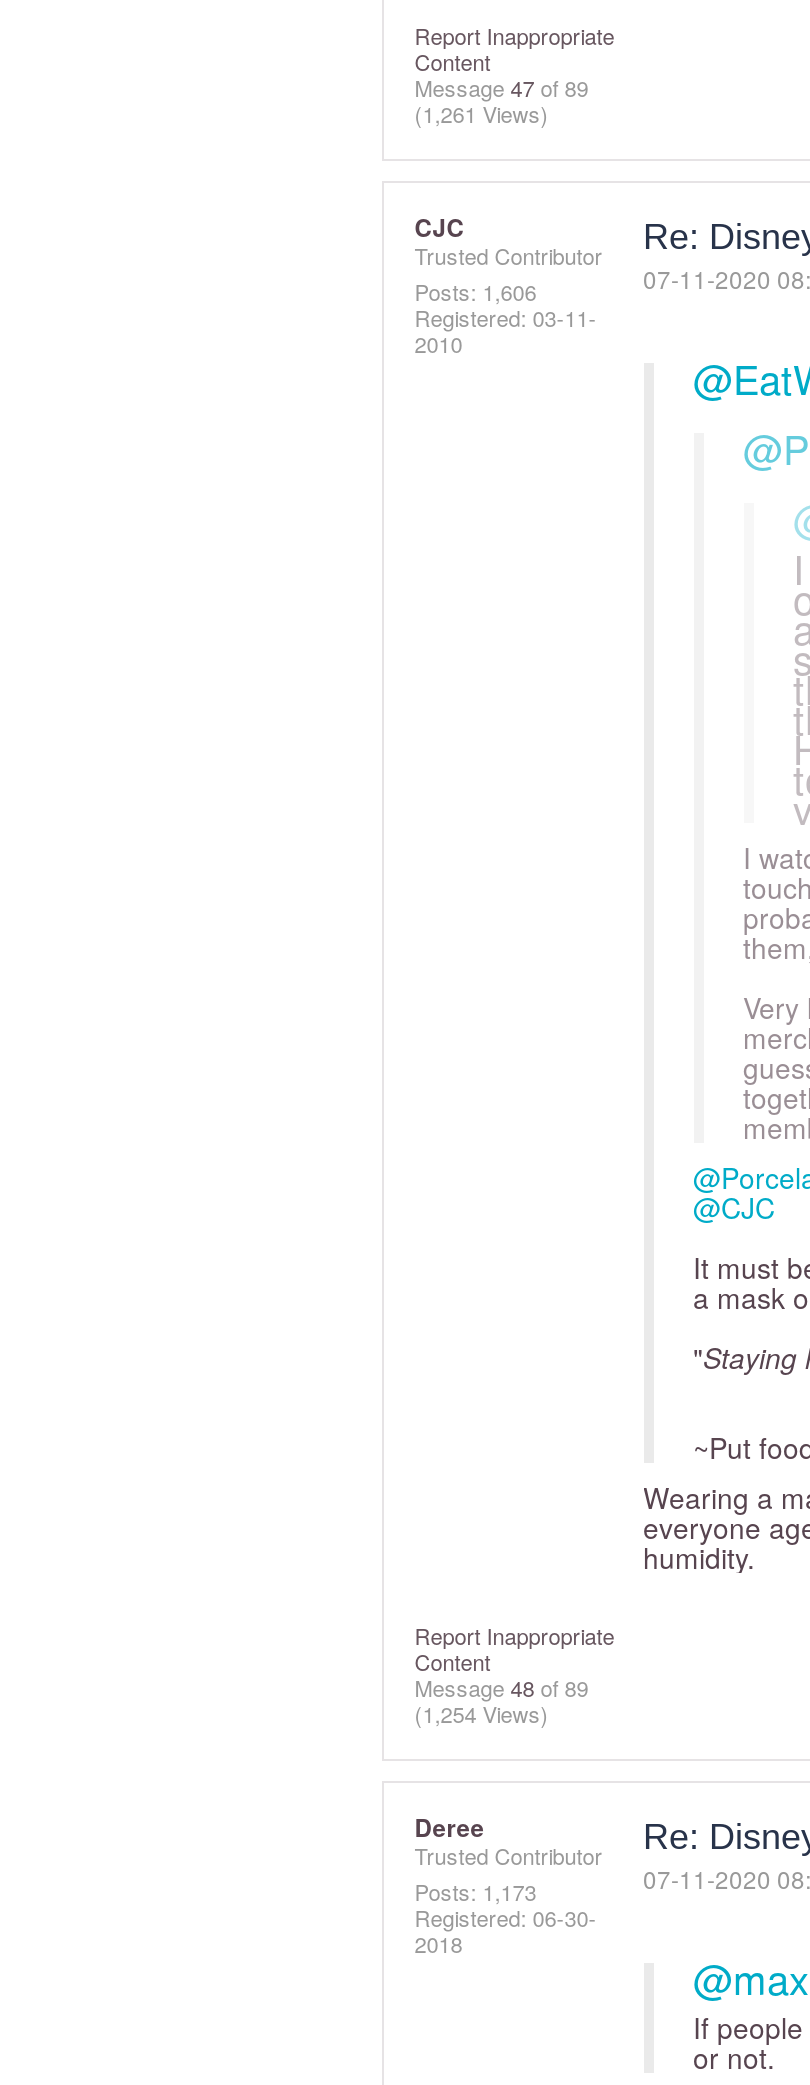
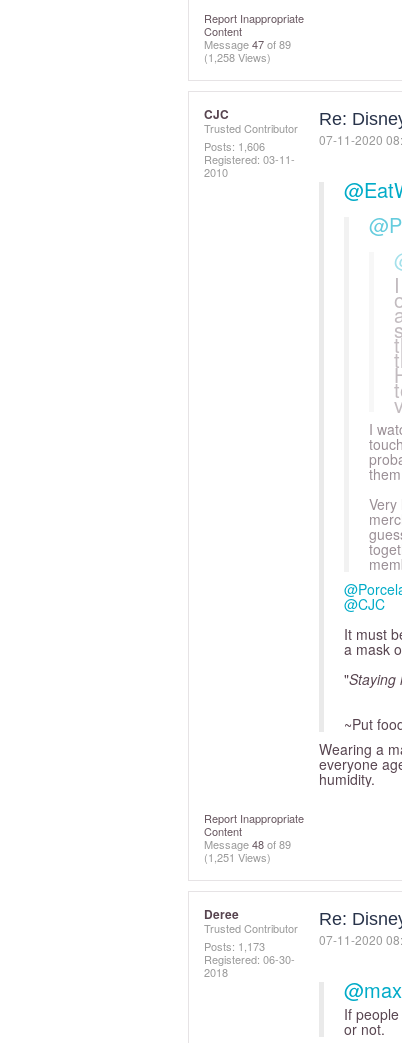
- (1,261 Views)
+ (1,258 Views)

- (1,254 Views)
+ (1,251 Views)
